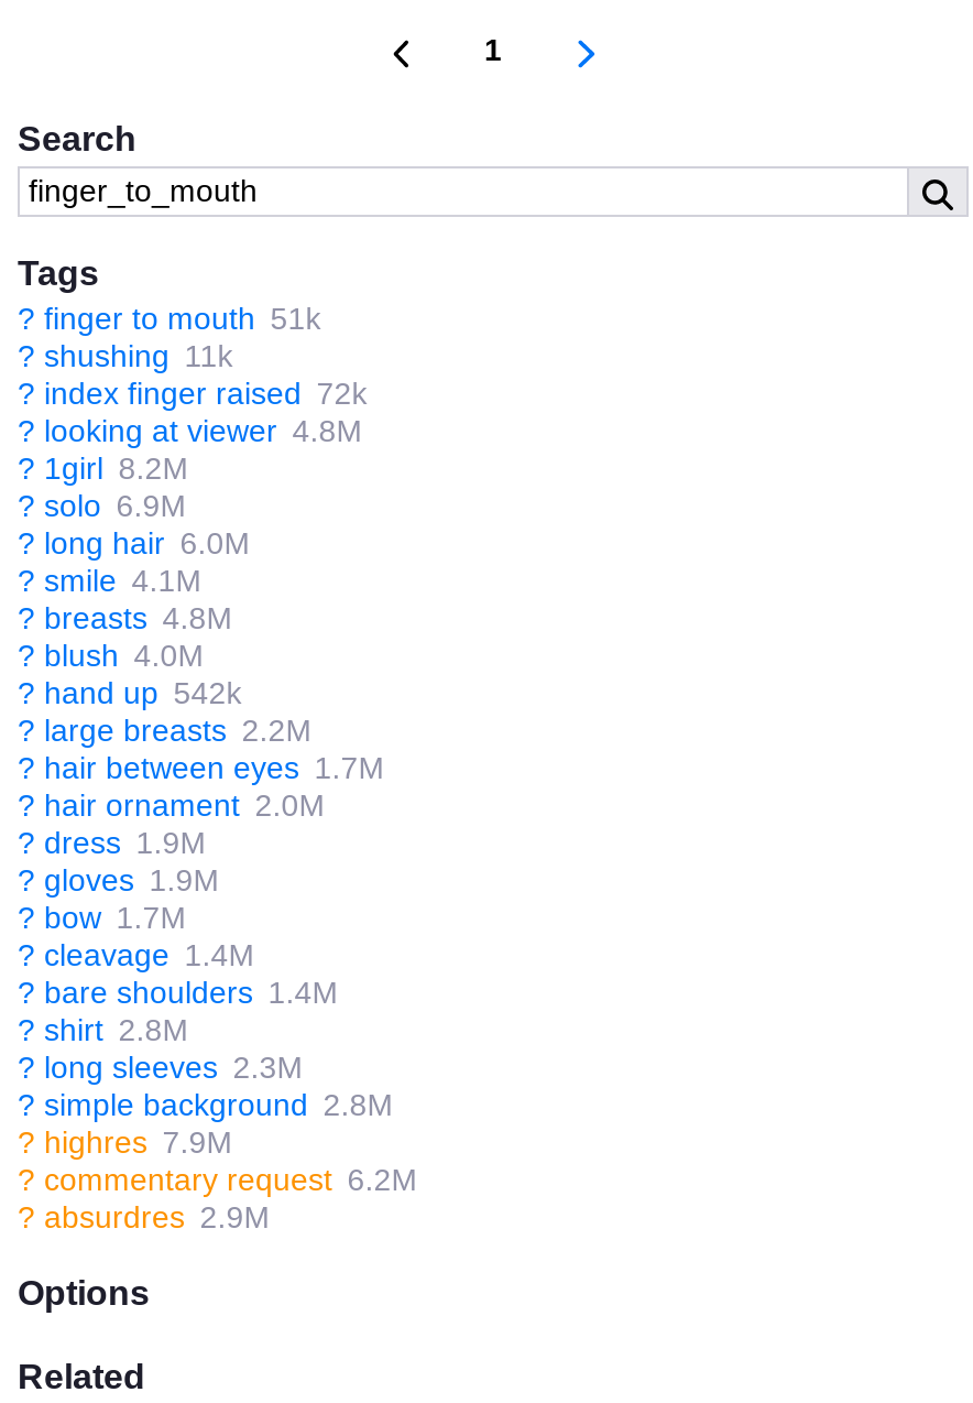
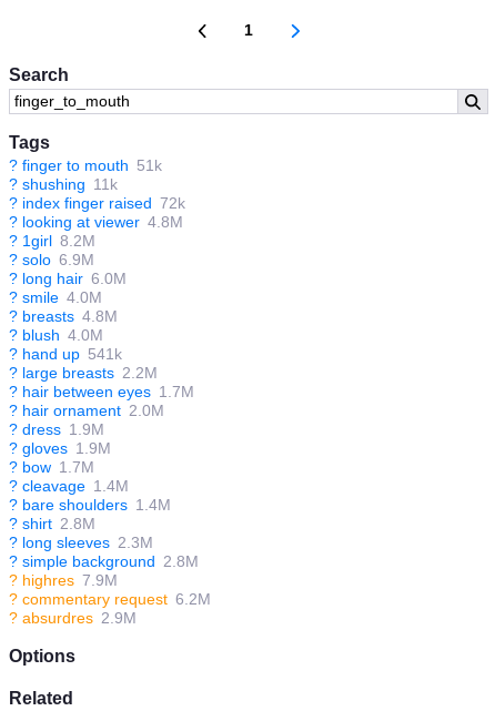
- ? smile 4.1M
+ ? smile 4.0M

- ? hand up 542k
+ ? hand up 541k
